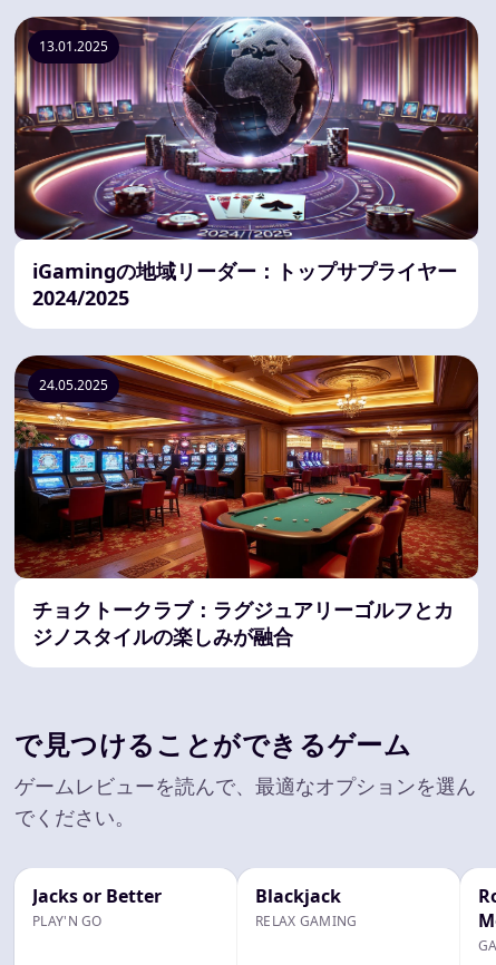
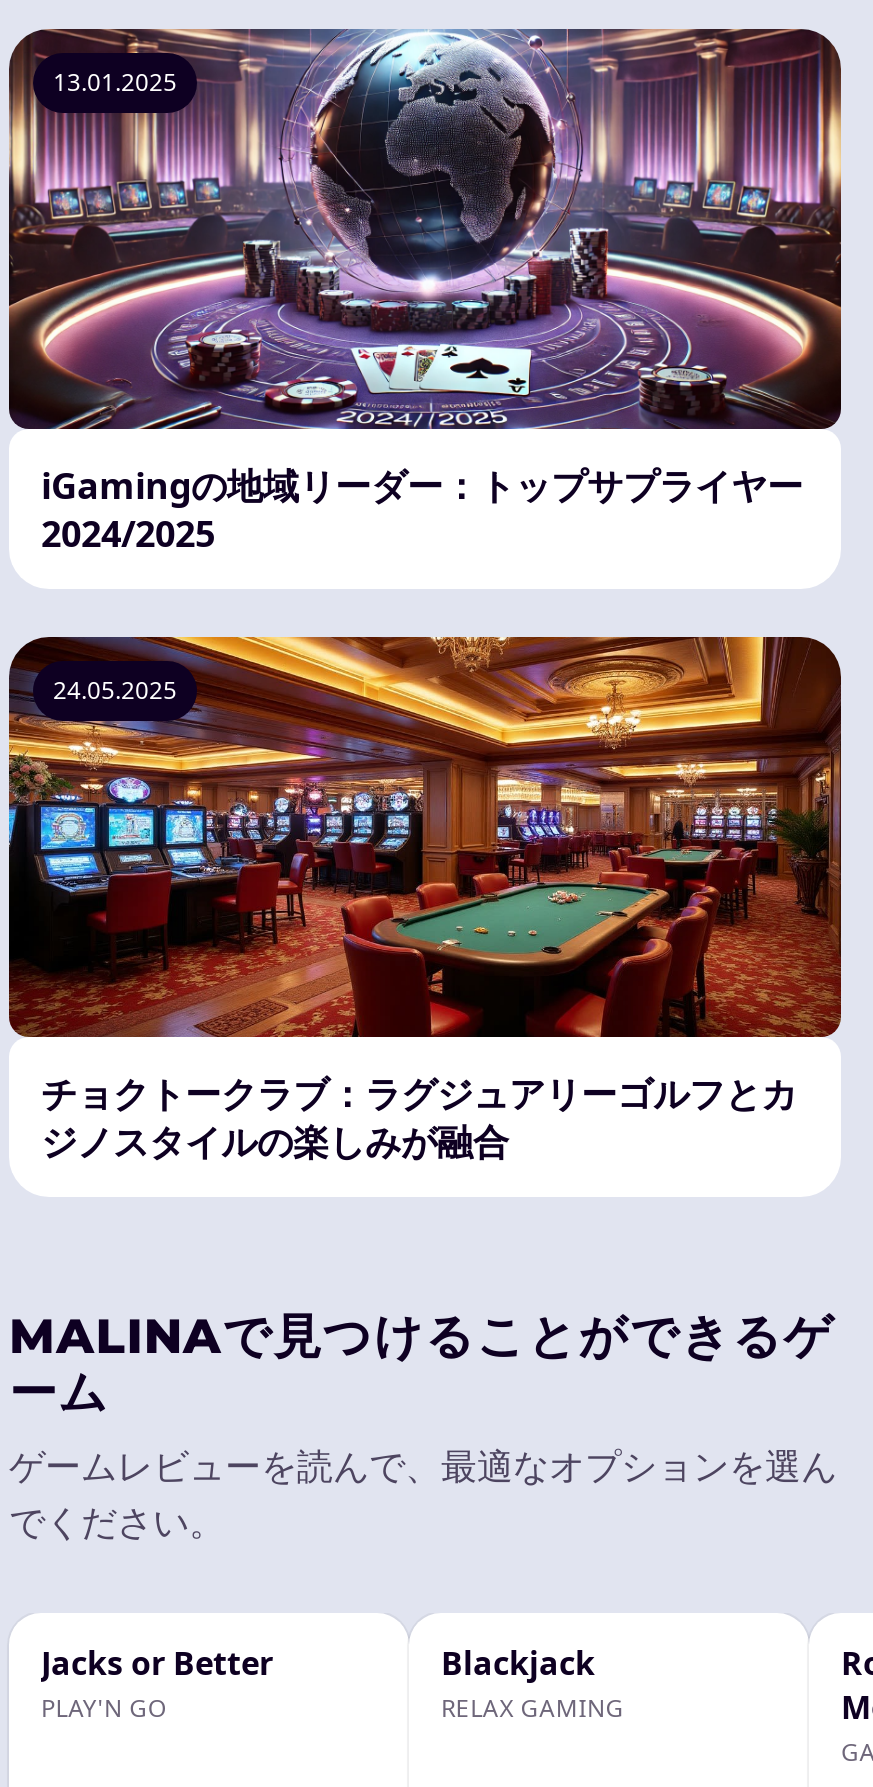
- で見つけることができるゲーム
+ MALINAで見つけることができるゲ
+ ーム
